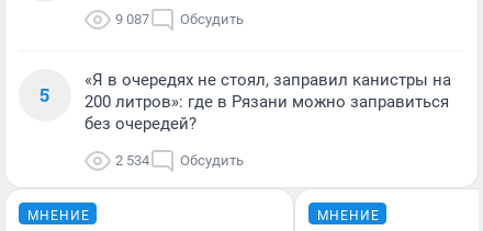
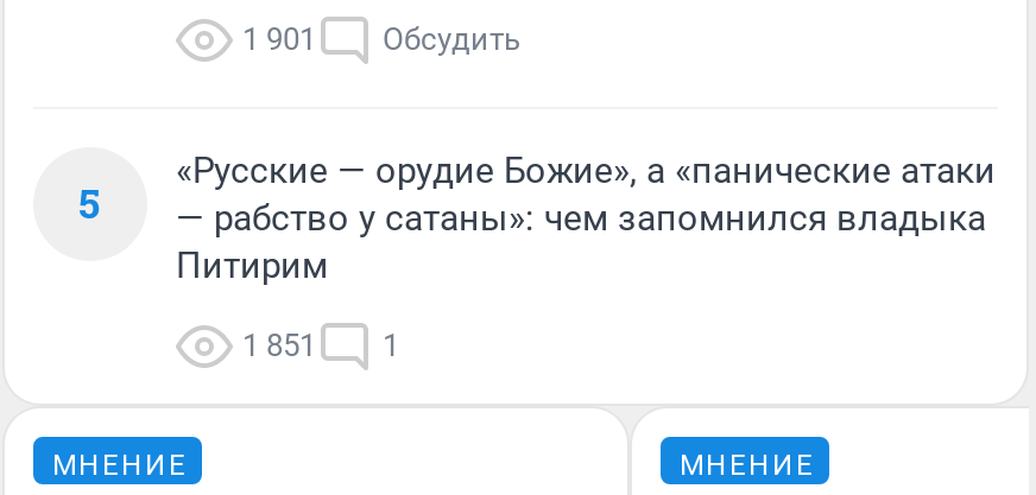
- 9 087 Обсудить
+ 1 901 Обсудить

- «Я в очередях не стоял, заправил канистры на
- 200 литров»: где в Рязани можно заправиться
- без очередей?
+ «Русские — орудие Божие», а «панические атаки
+ — рабство у сатаны»: чем запомнился владыка
+ Питирим

- 2 534
- Обсудить
+ 1 851
+ 1
